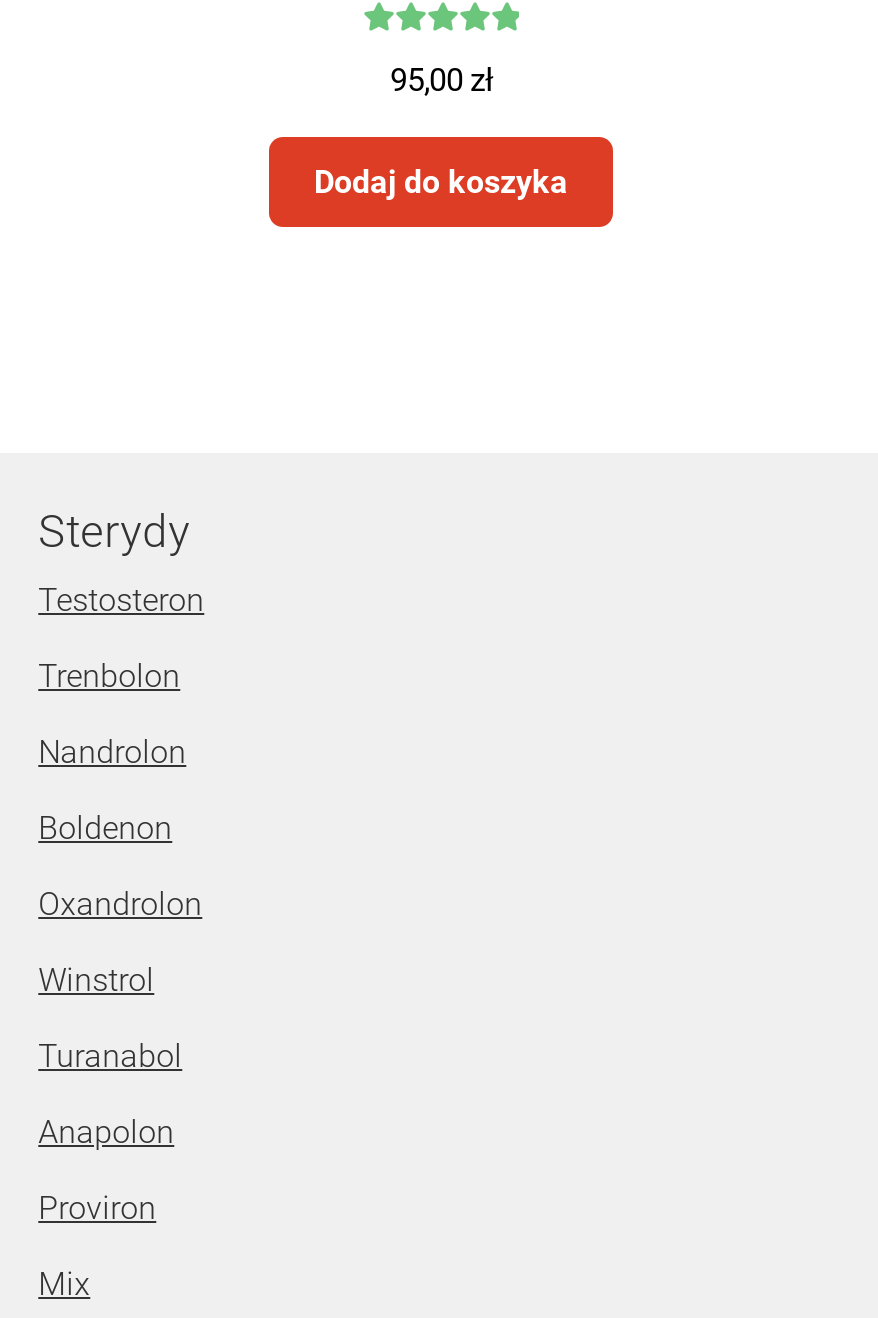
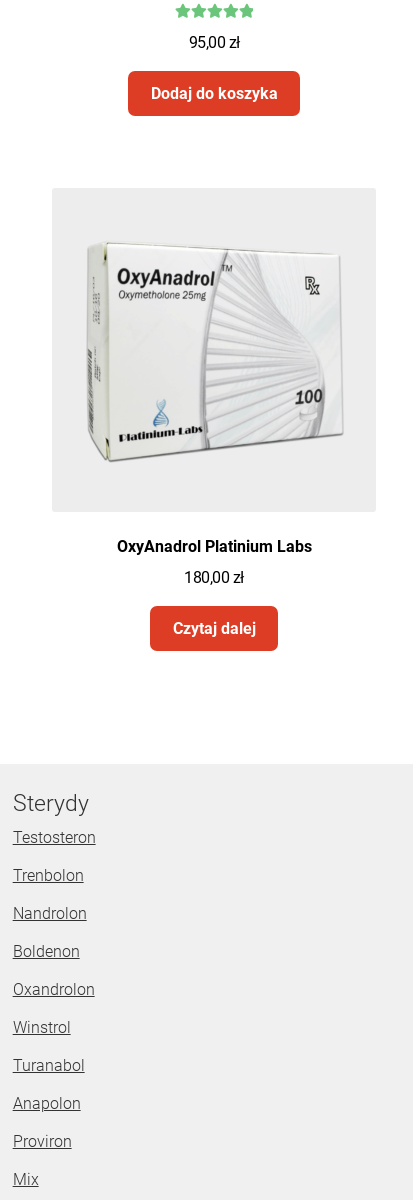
+ [image]

+ OxyAnadrol Platinium Labs
+ 180,00 zł
+ Czytaj dalej
